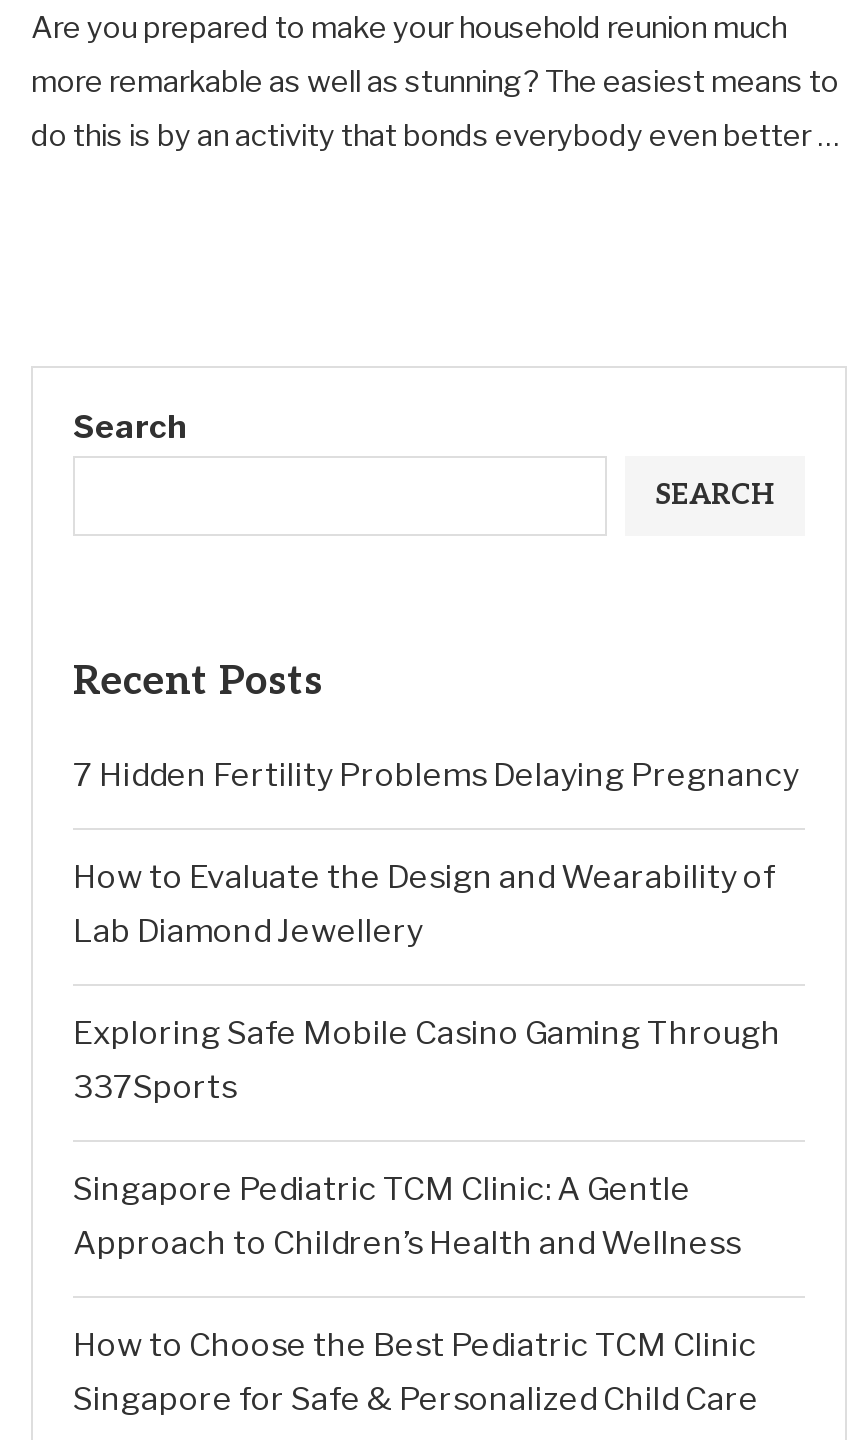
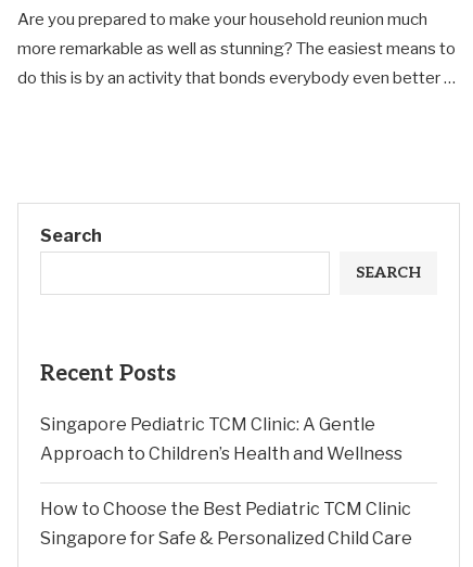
- 7 Hidden Fertility Problems Delaying Pregnancy
- How to Evaluate the Design and Wearability of
- Lab Diamond Jewellery
- Exploring Safe Mobile Casino Gaming Through
- 337Sports
